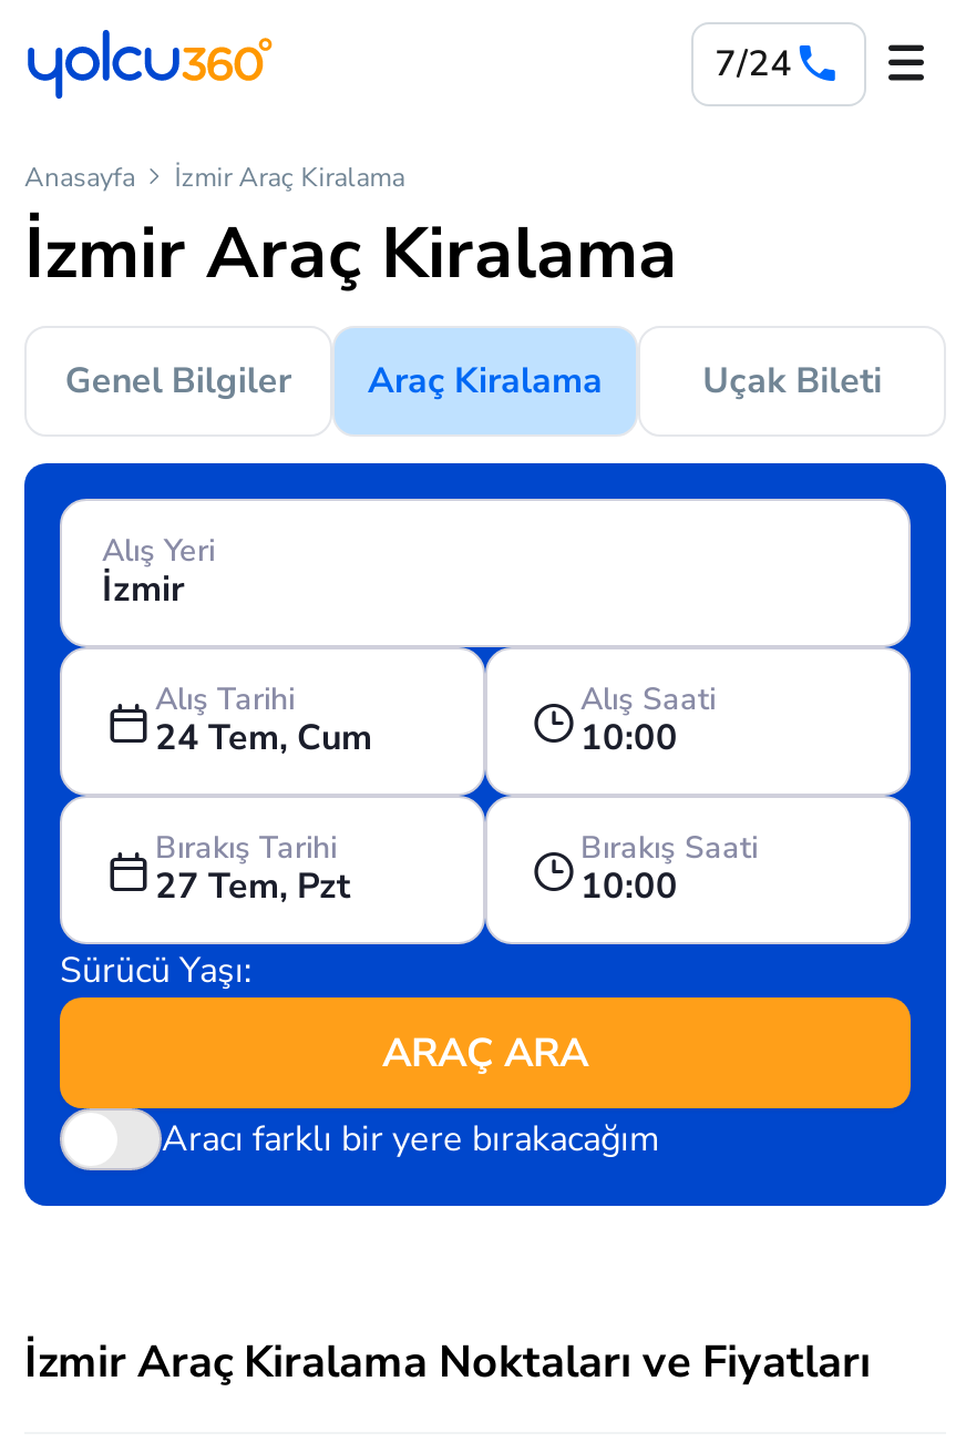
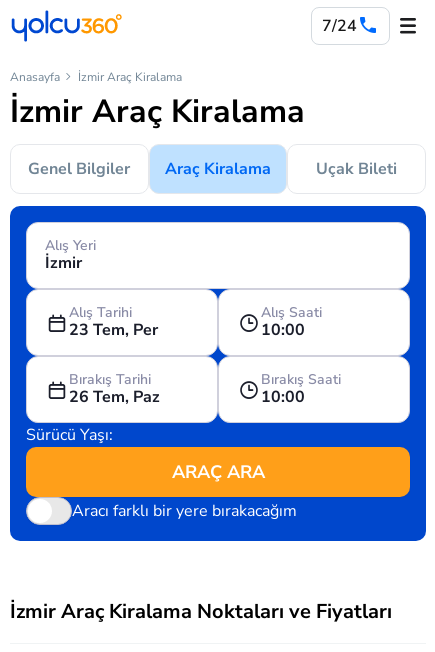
- 24 Tem, Cum
+ 23 Tem, Per

- 27 Tem, Pzt
+ 26 Tem, Paz
